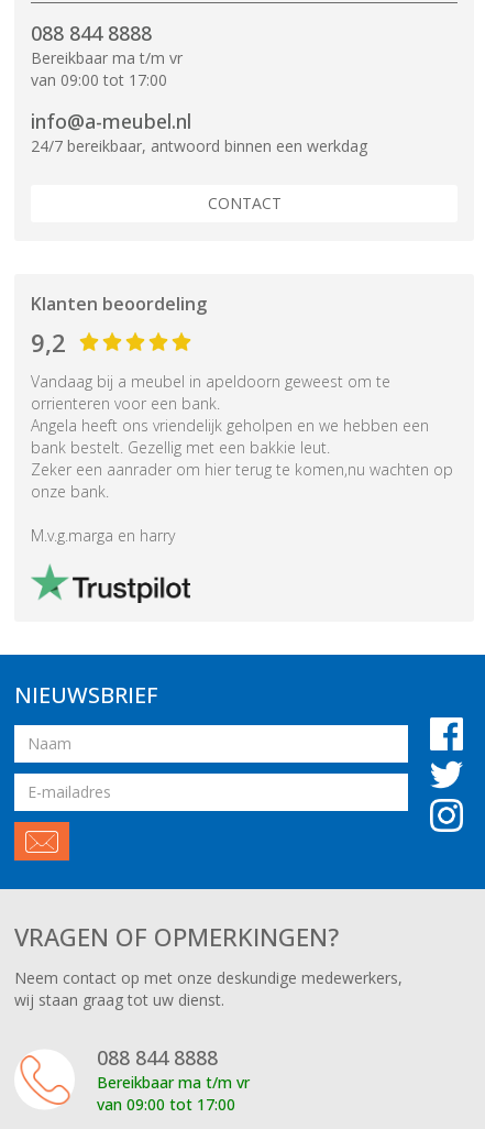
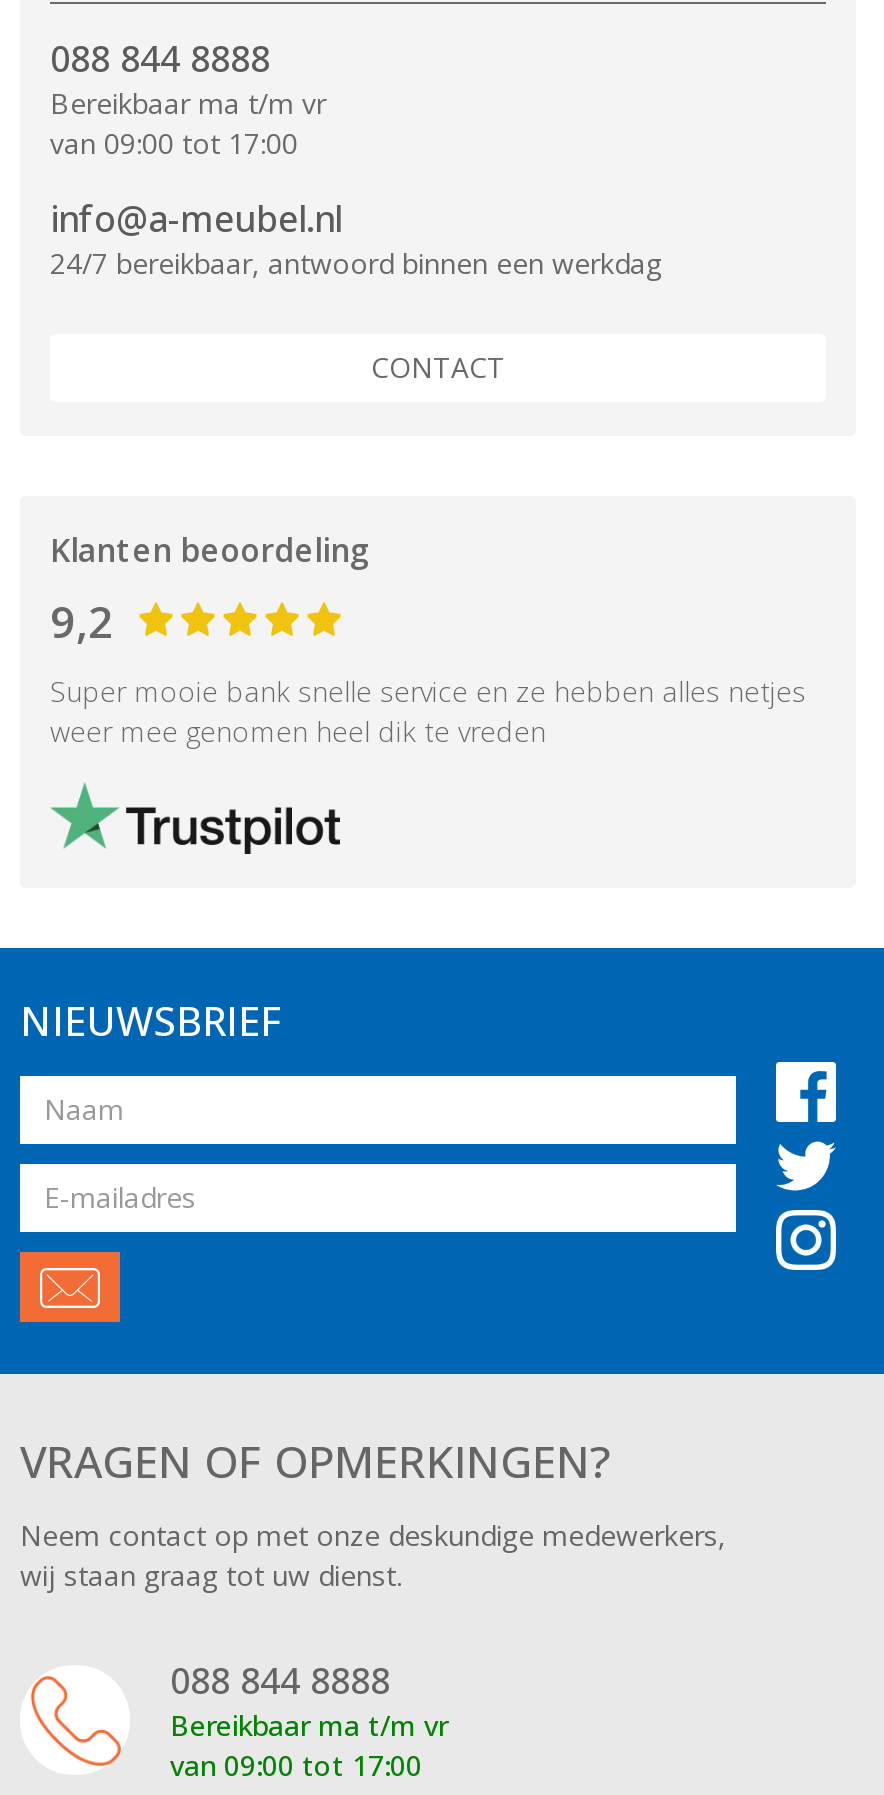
- Vandaag bij a meubel in apeldoorn geweest om te
- orrienteren voor een bank.
- Angela heeft ons vriendelijk geholpen en we hebben een
- bank bestelt. Gezellig met een bakkie leut.
- Zeker een aanrader om hier terug te komen,nu wachten op
- onze bank.
- M.v.g.marga en harry
+ Super mooie bank snelle service en ze hebben alles netjes
+ weer mee genomen heel dik te vreden
